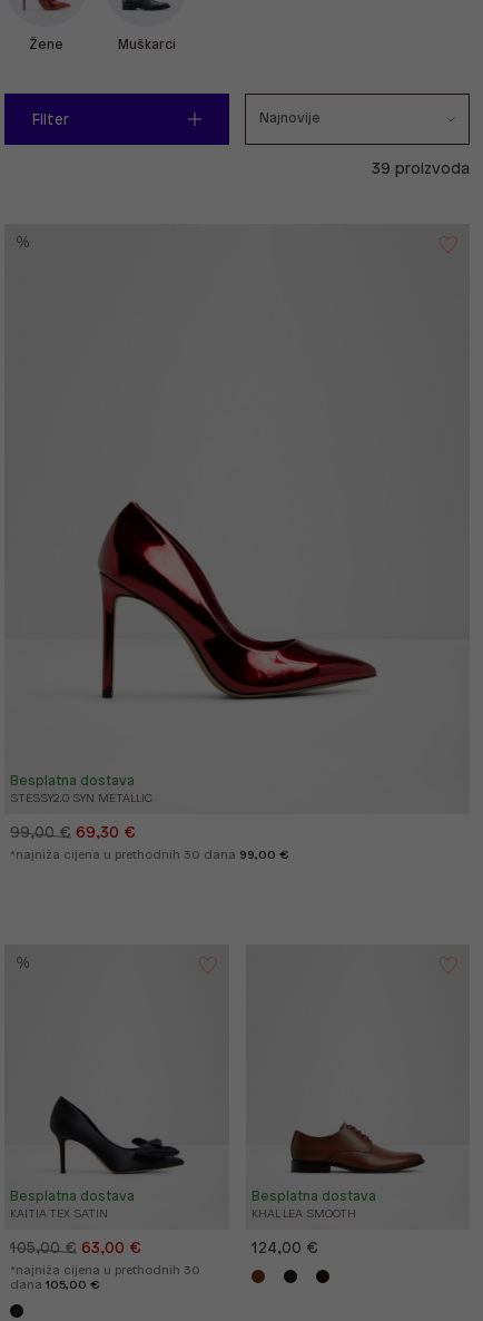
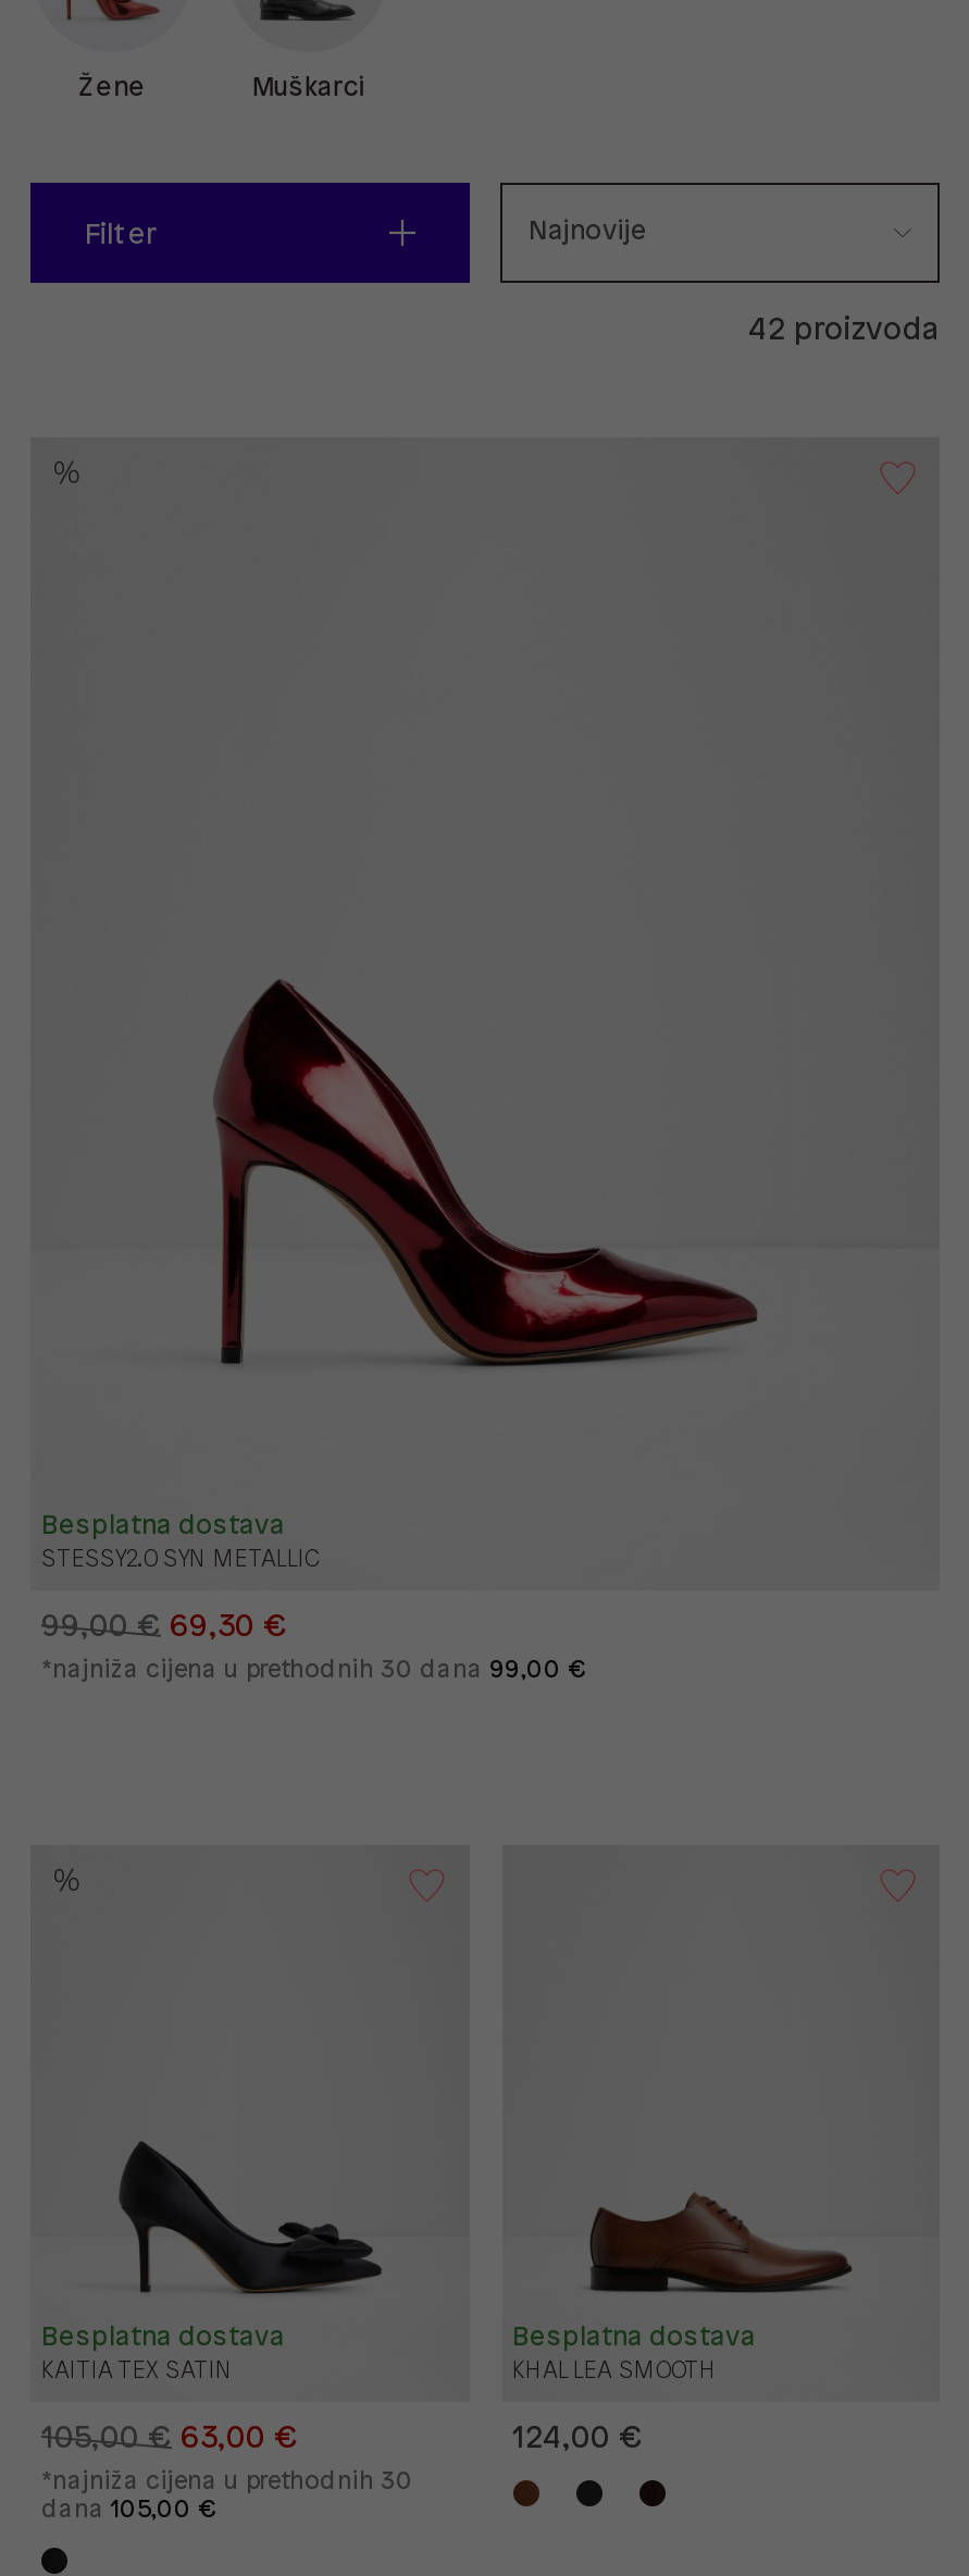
- 39 proizvoda
+ 42 proizvoda
